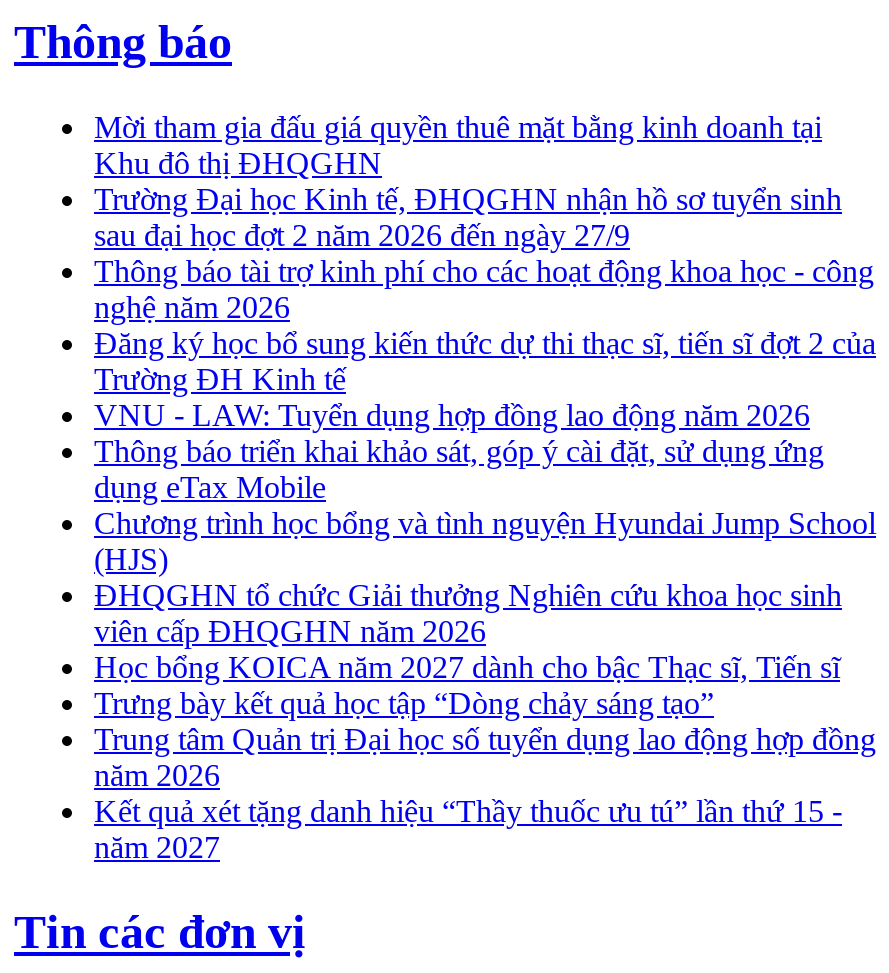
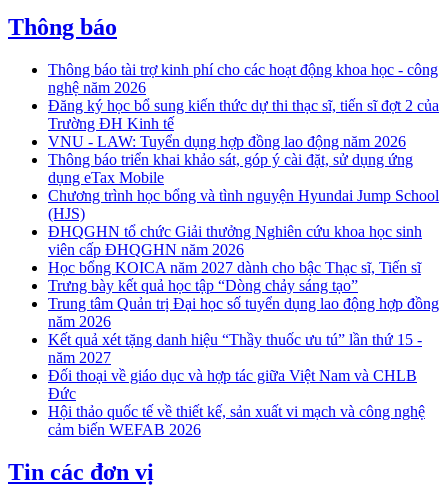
- Mời tham gia đấu giá quyền thuê mặt bằng kinh doanh tại
- Khu đô thị ĐHQGHN
- Trường Đại học Kinh tế, ĐHQGHN nhận hồ sơ tuyển sinh
- sau đại học đợt 2 năm 2026 đến ngày 27/9

moved up: Thông báo tài trợ kinh phí cho các hoạt động khoa học - công | nghệ năm 2026 | Đăng ký học bổ sung kiến thức dự thi thạc sĩ, tiến sĩ đợt 2 của | ... | Kết quả xét tặng danh hiệu “Thầy thuốc ưu tú” lần thứ 15 - | năm 2027

+ Đối thoại về giáo dục và hợp tác giữa Việt Nam và CHLB
+ Đức
+ Hội thảo quốc tế về thiết kế, sản xuất vi mạch và công nghệ
+ cảm biến WEFAB 2026
